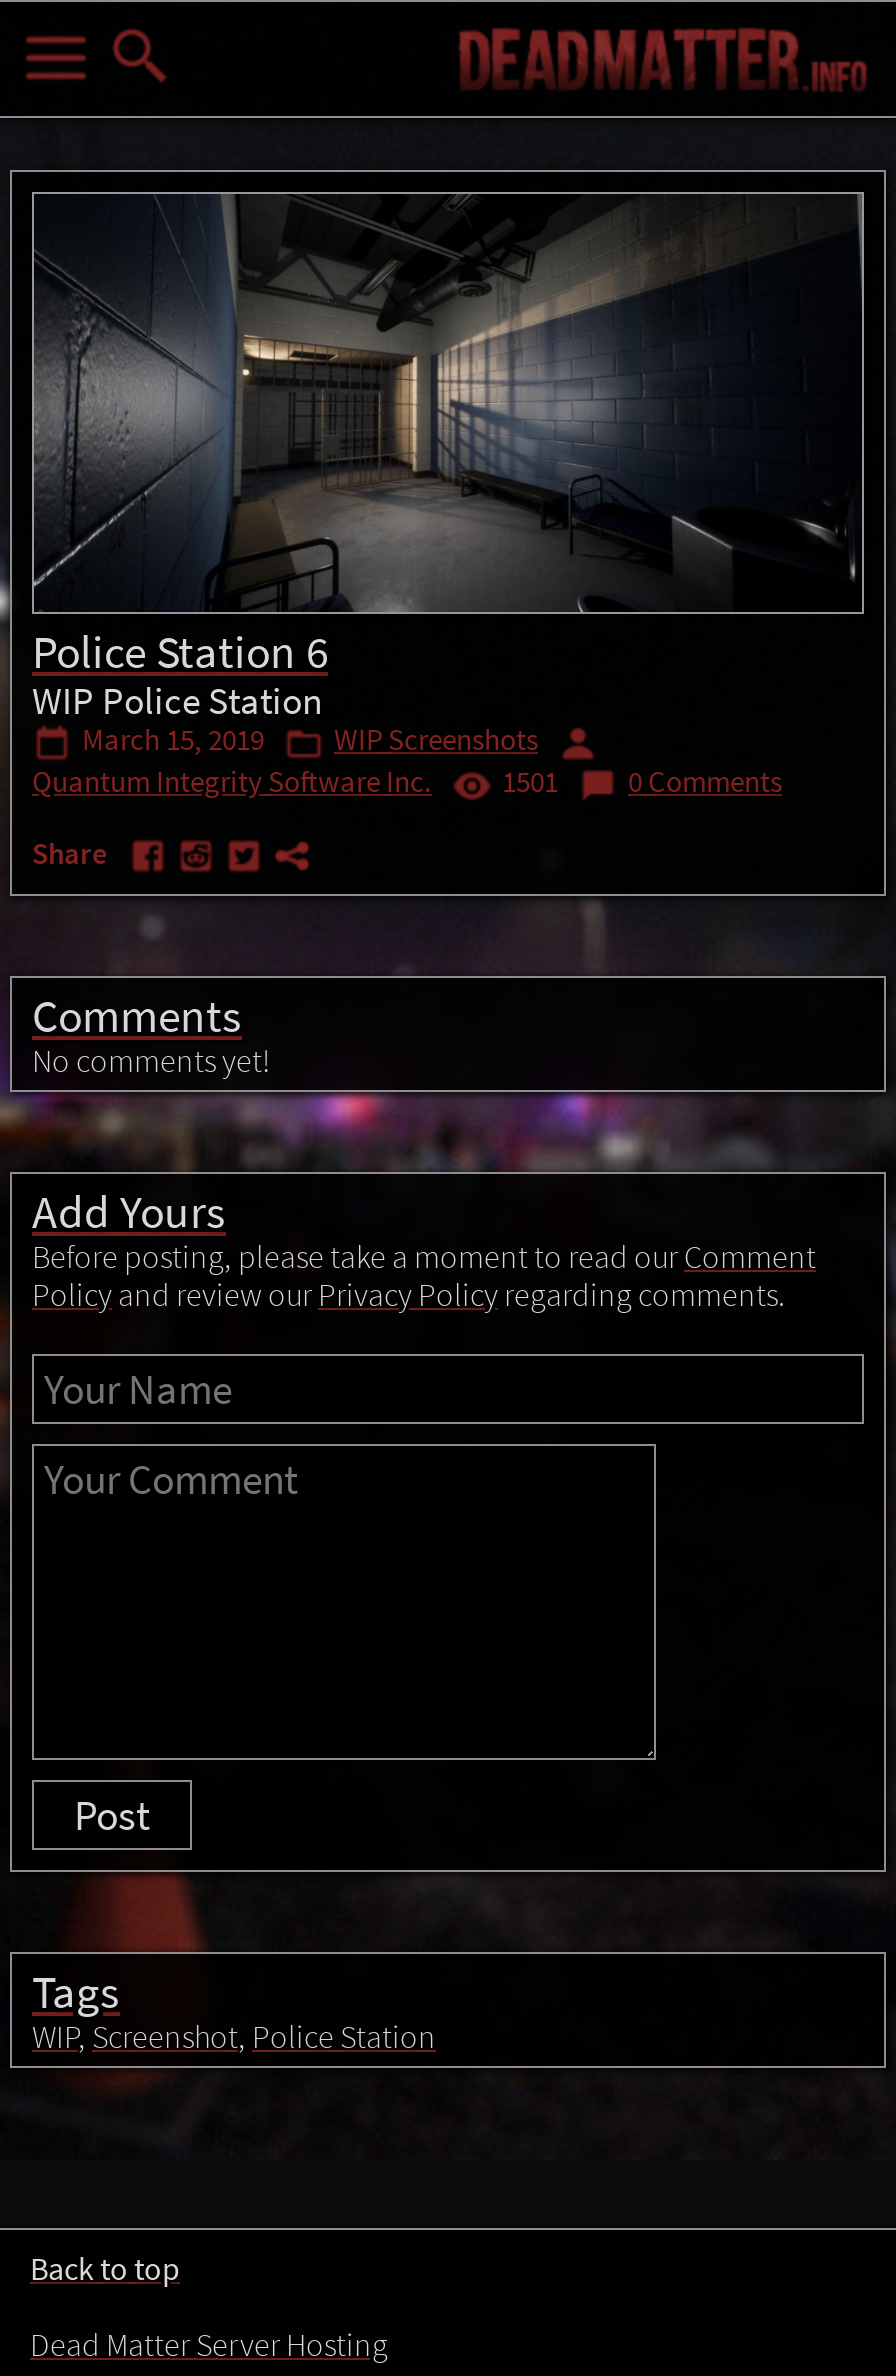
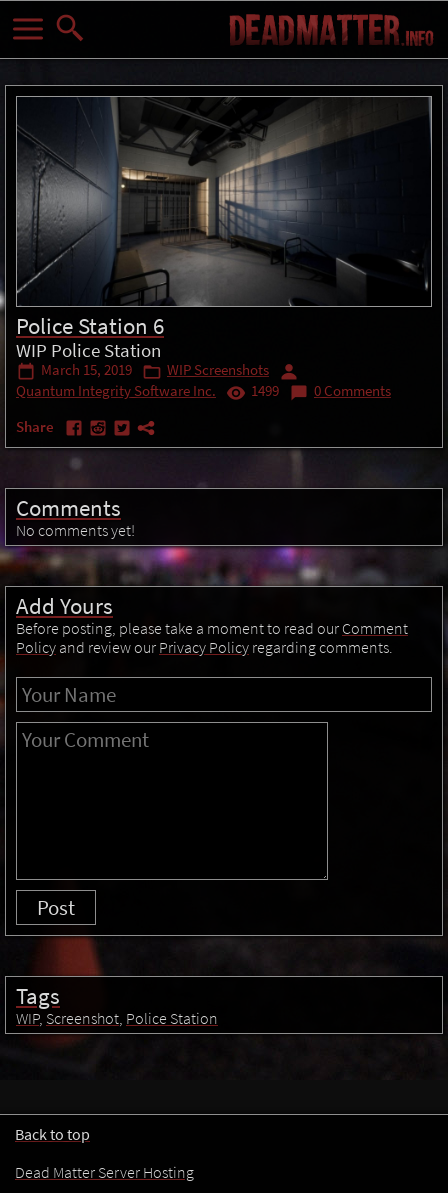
- Quantum Integrity Software Inc. 1501 0 Comments
+ Quantum Integrity Software Inc. 1499 0 Comments
